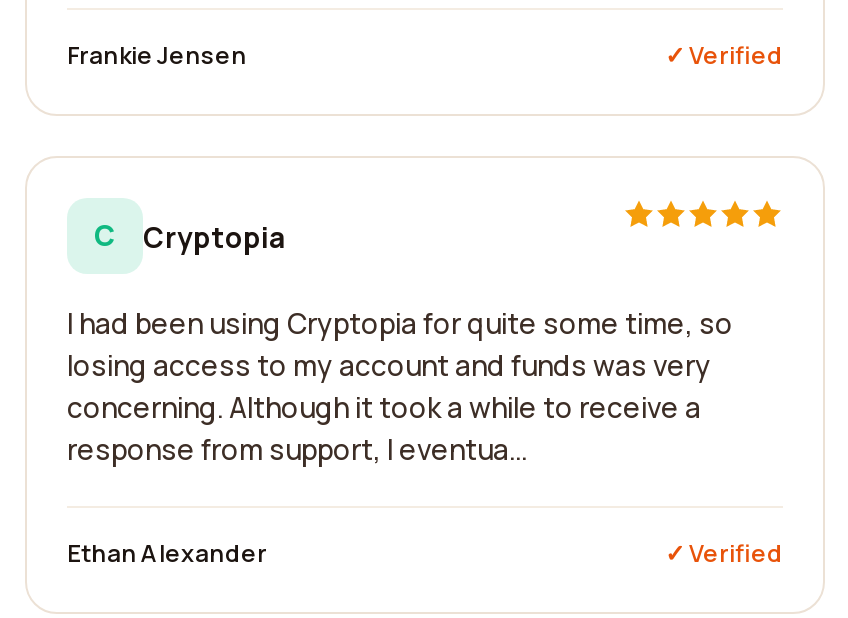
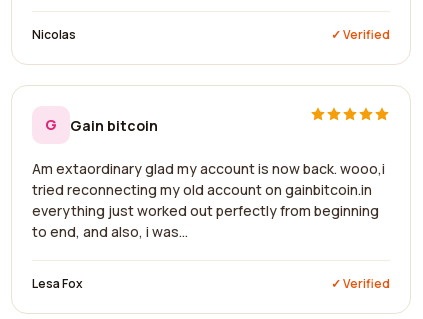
- Frankie Jensen
+ Nicolas

- C
- Cryptopia
+ G
+ Gain bitcoin

- I had been using Cryptopia for quite some time, so
- losing access to my account and funds was very
- concerning. Although it took a while to receive a
- response from support, I eventua...
+ Am extaordinary glad my account is now back. wooo,i
+ tried reconnecting my old account on gainbitcoin.in
+ everything just worked out perfectly from beginning
+ to end, and also, i was...

- Ethan Alexander
+ Lesa Fox
